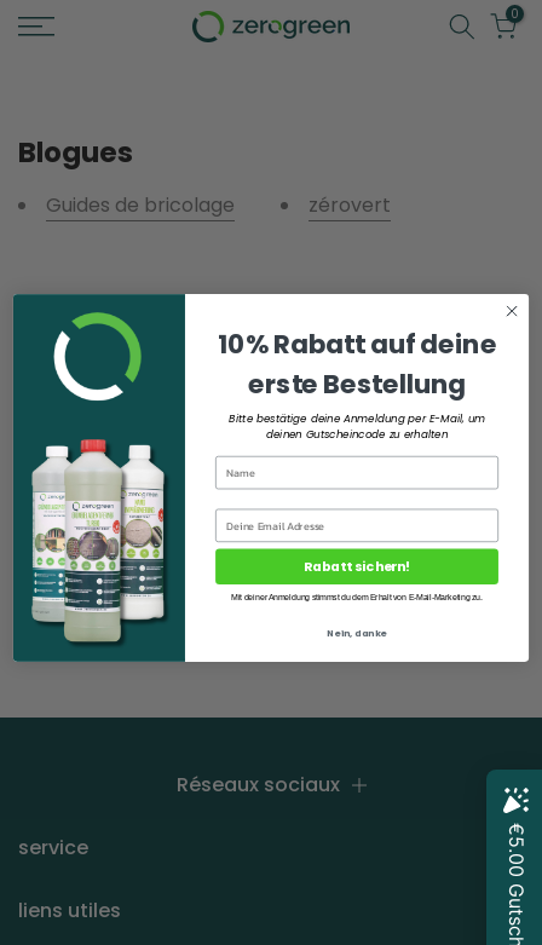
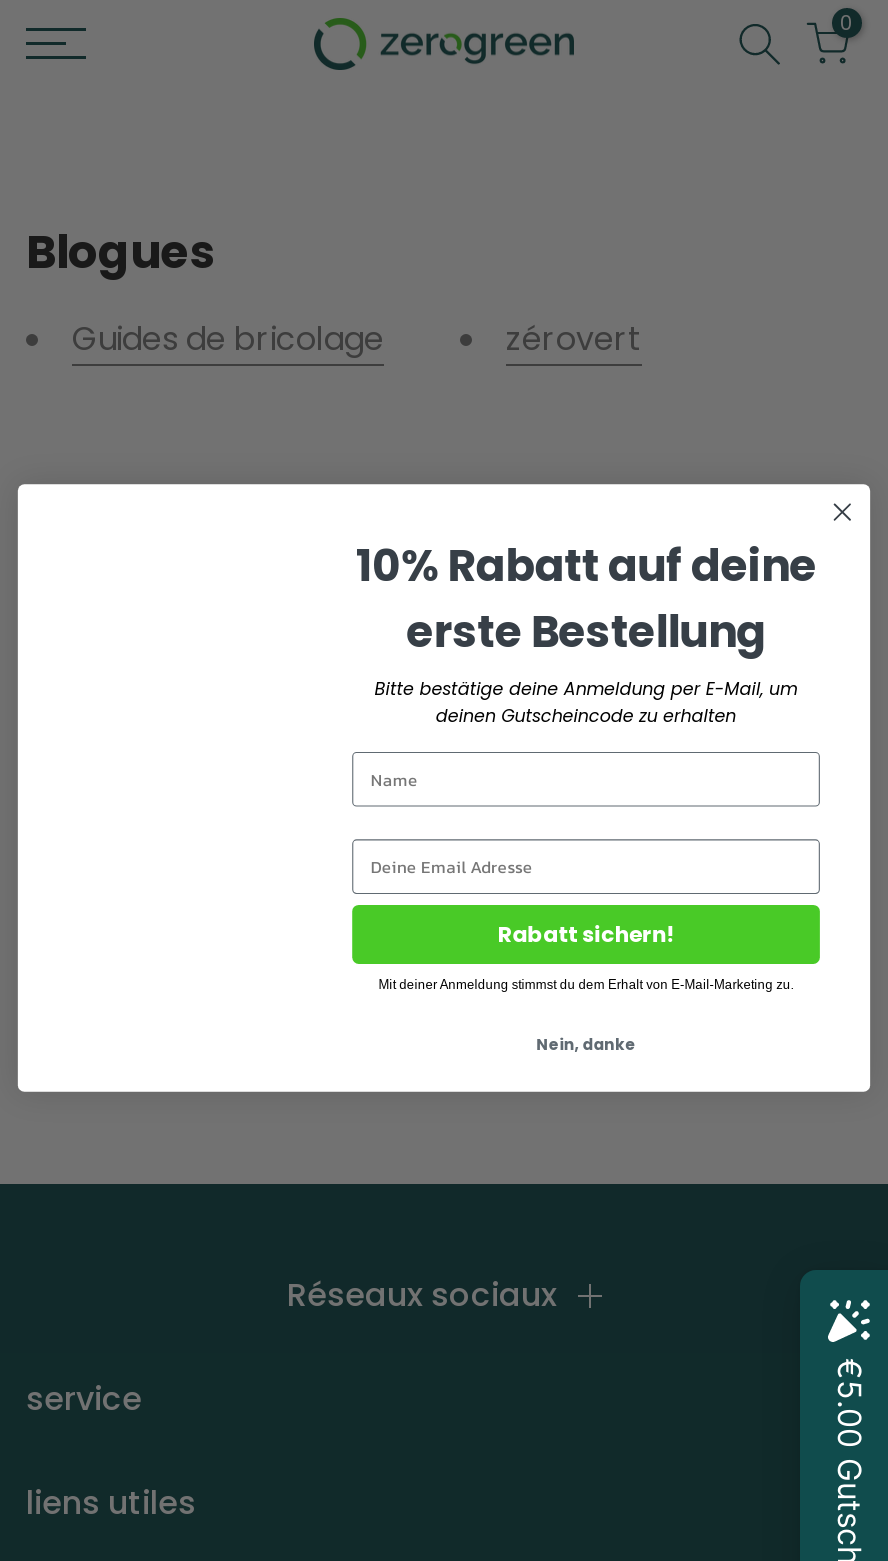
- [image]
